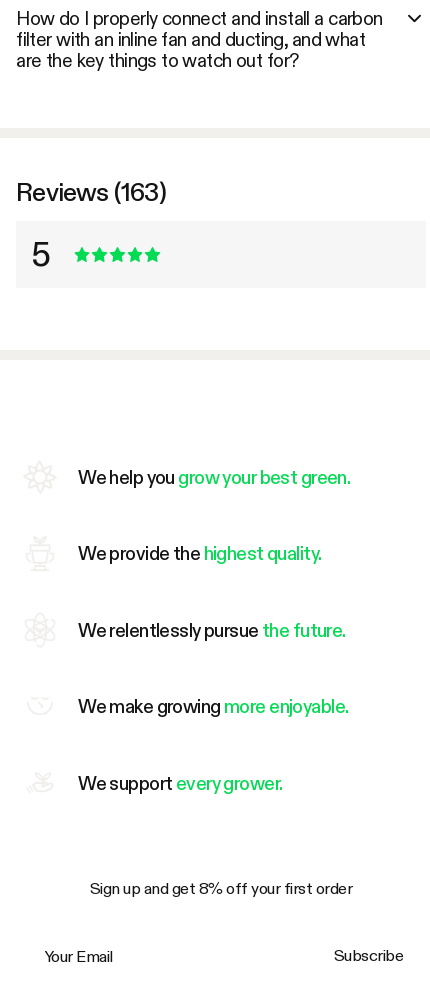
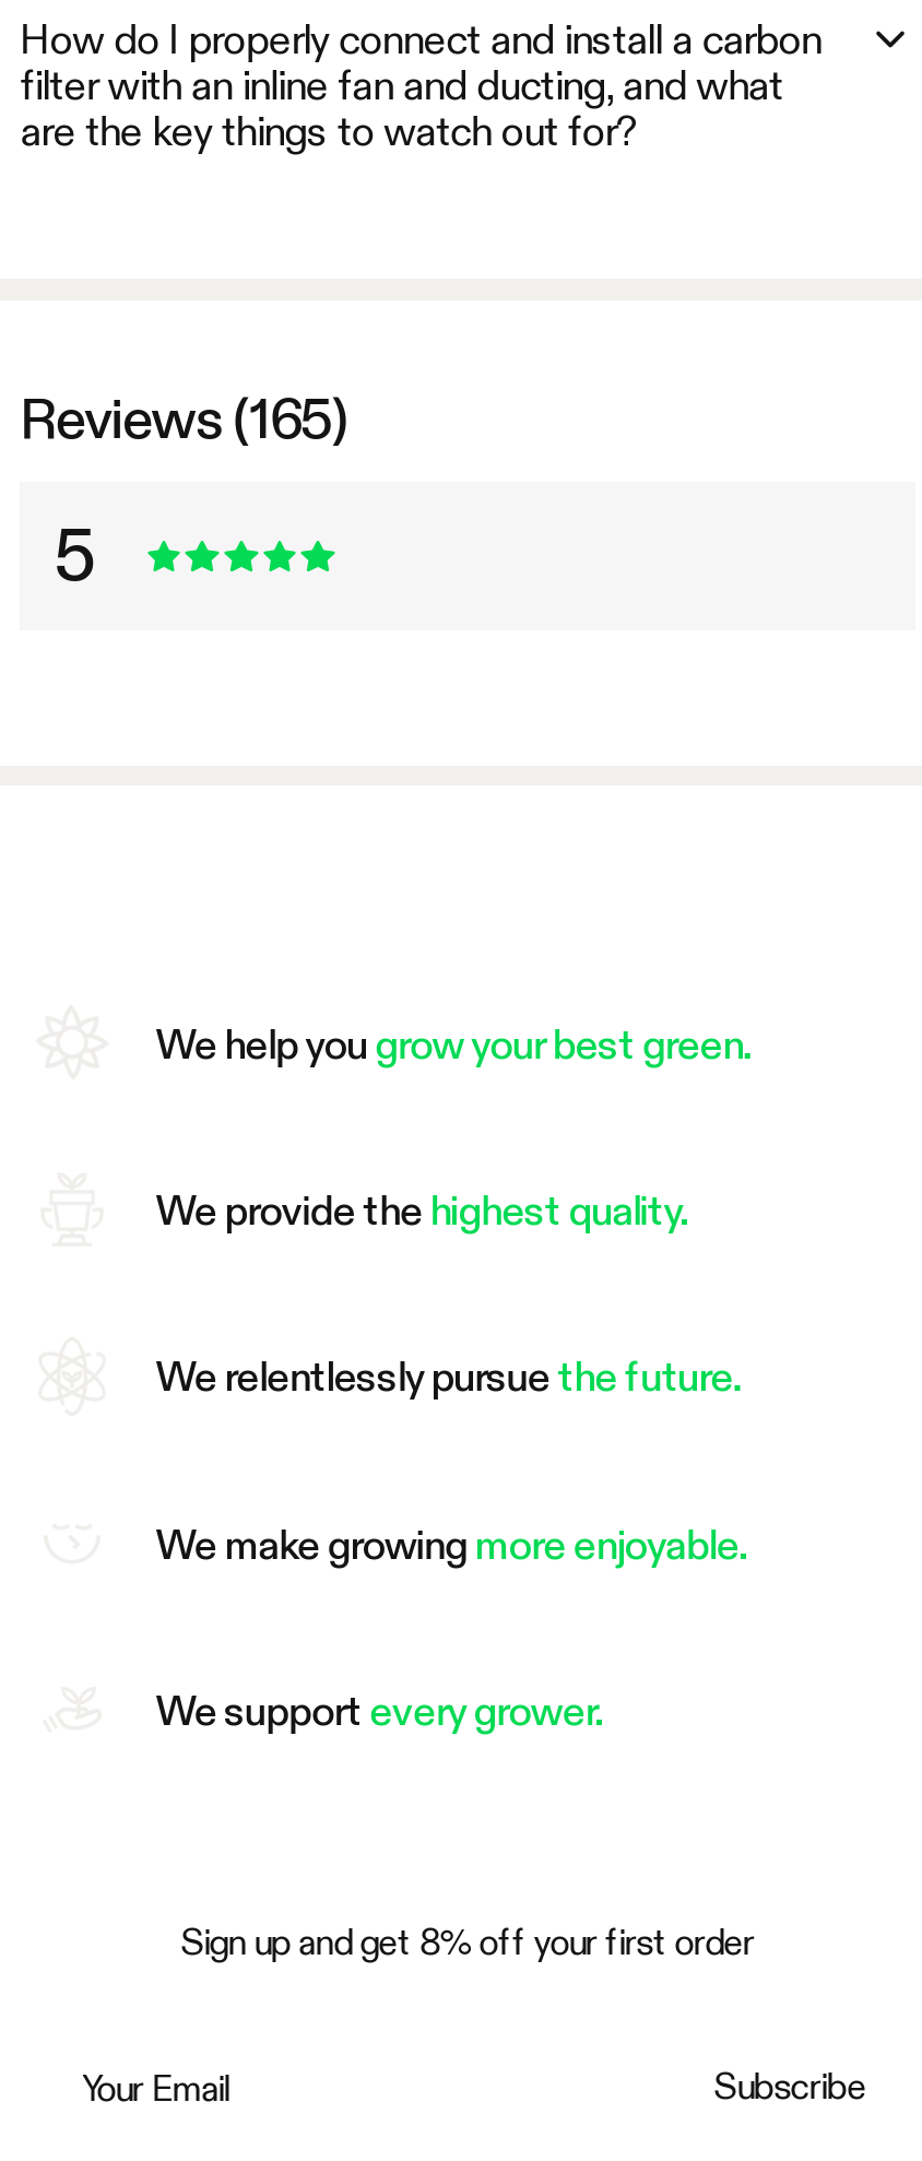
- Reviews (163)
+ Reviews (165)
